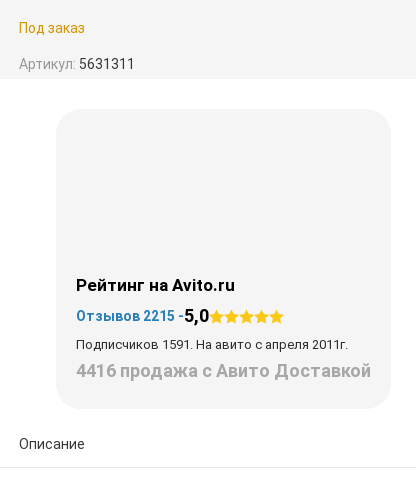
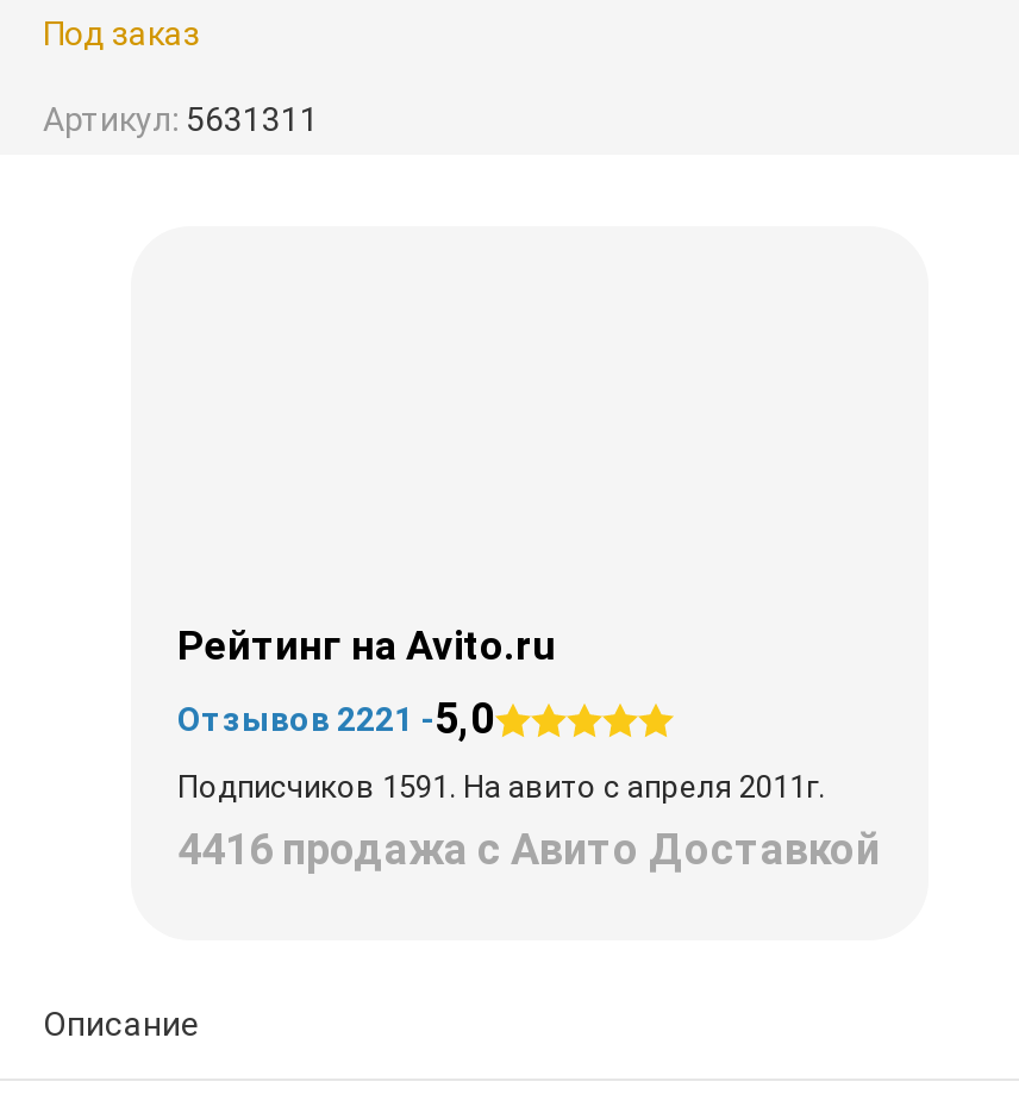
- Отзывов 2215 -5,0
+ Отзывов 2221 -5,0
